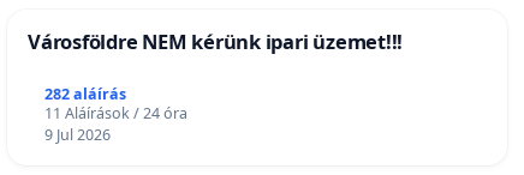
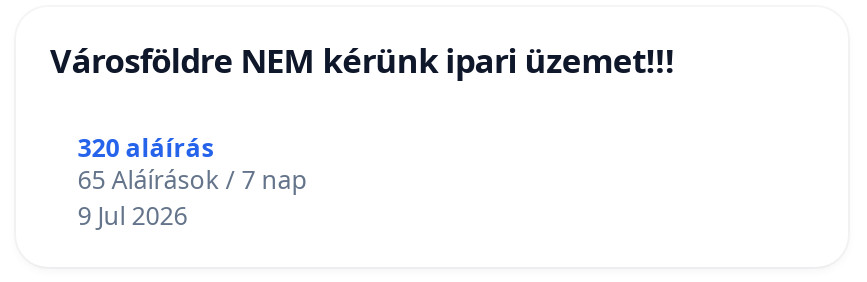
- 282 aláírás
+ 320 aláírás

- 11 Aláírások / 24 óra
+ 65 Aláírások / 7 nap
